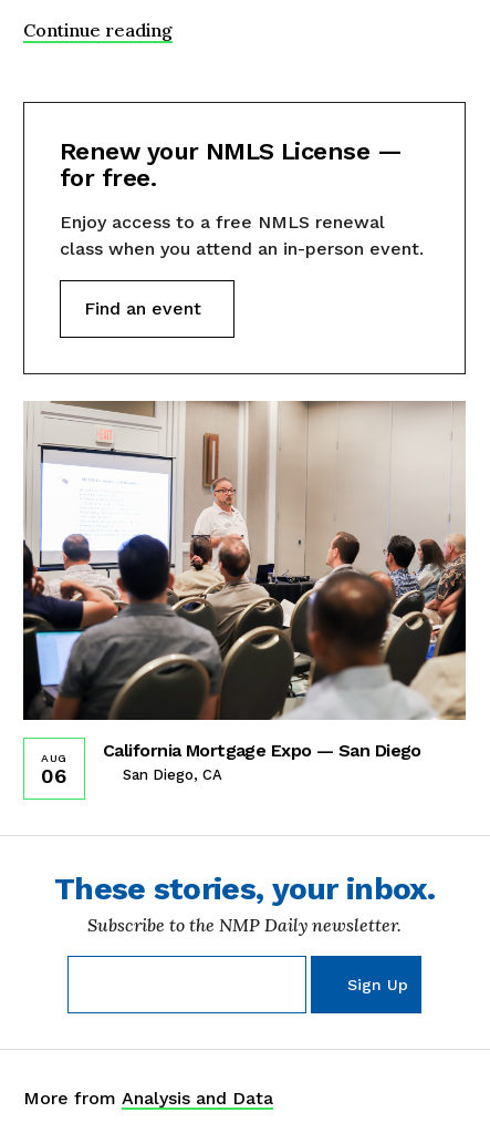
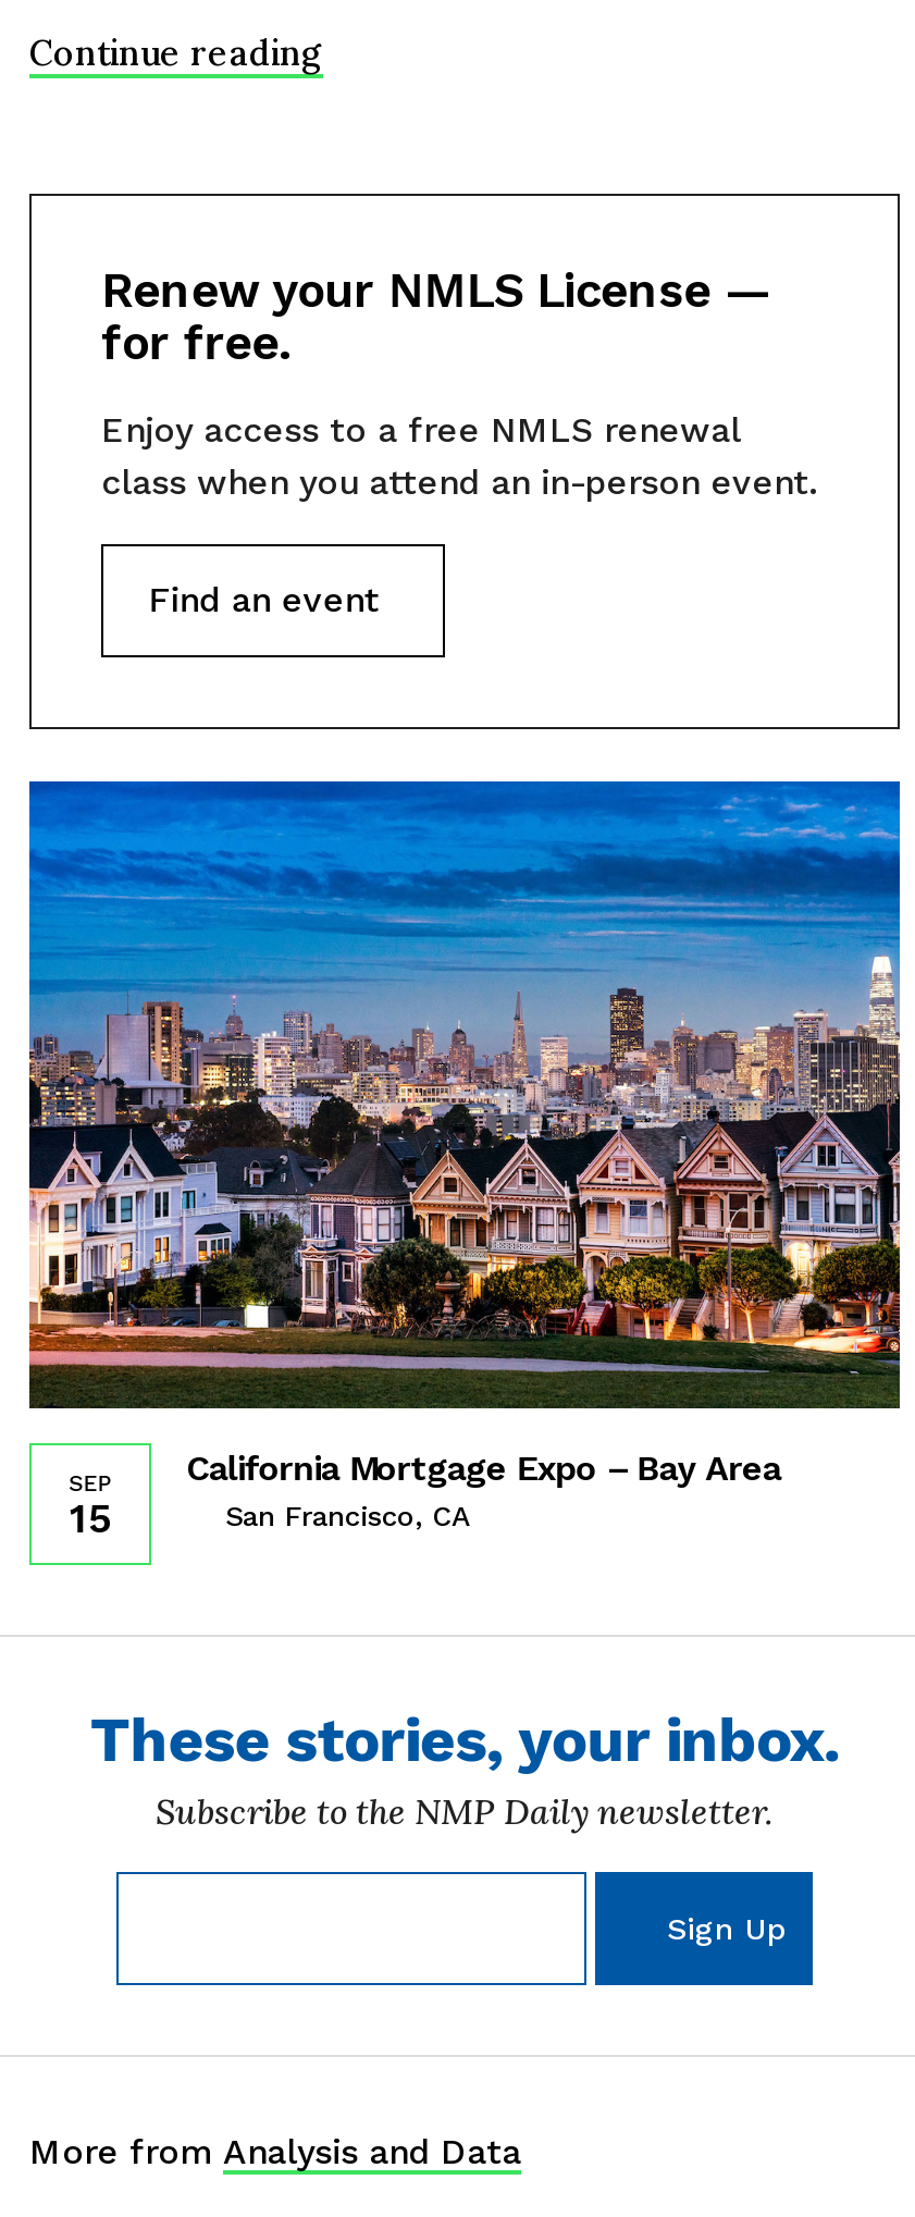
- [image]
- California Mortgage Expo — San Diego
- San Diego, CA
+ [image]
+ California Mortgage Expo – Bay Area
+ San Francisco, CA

- AUG
- 06
+ SEP
+ 15
